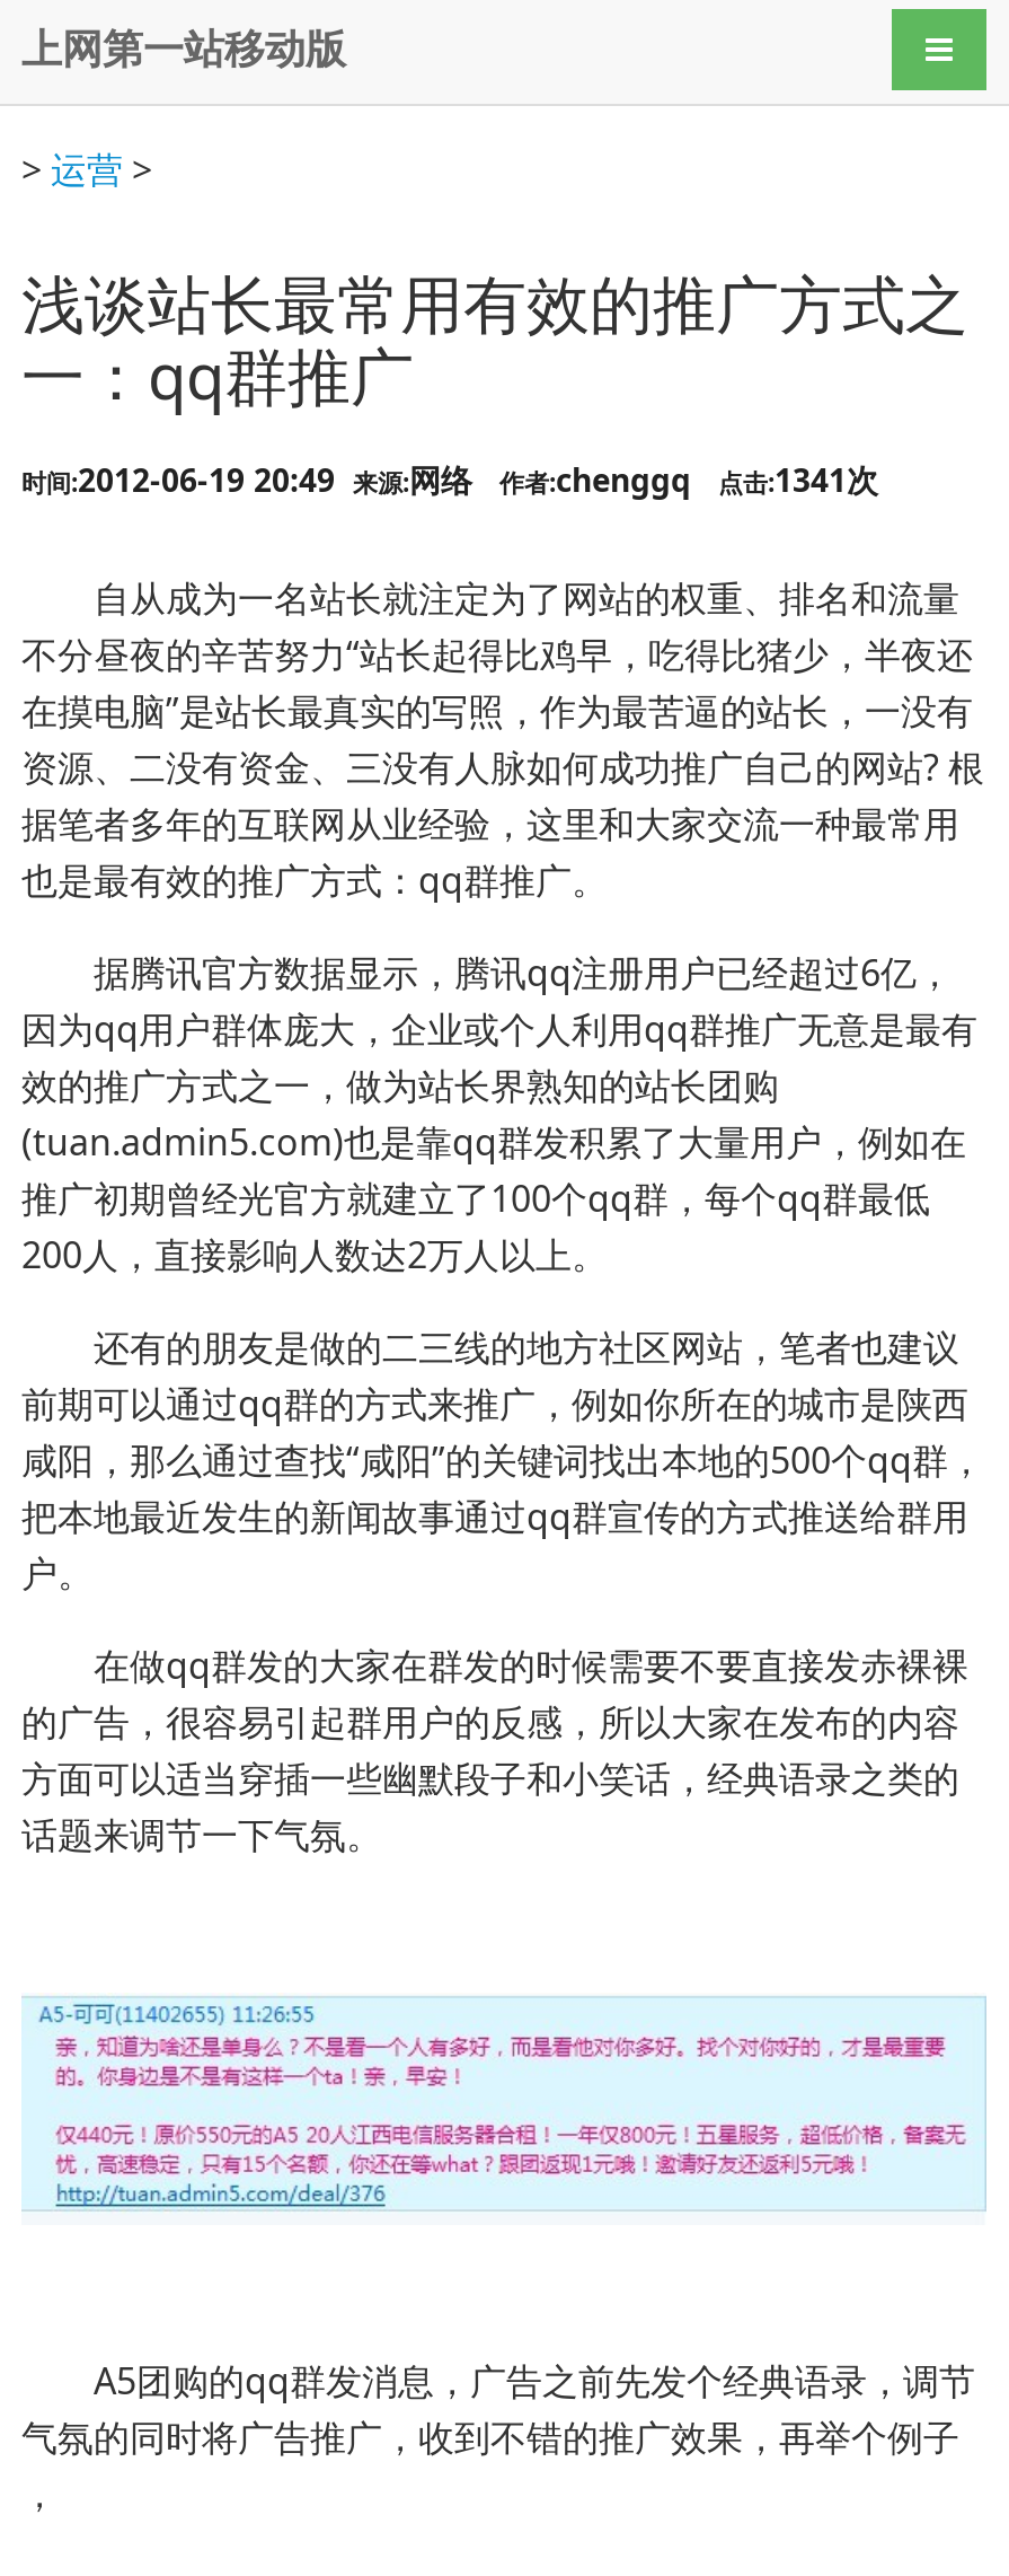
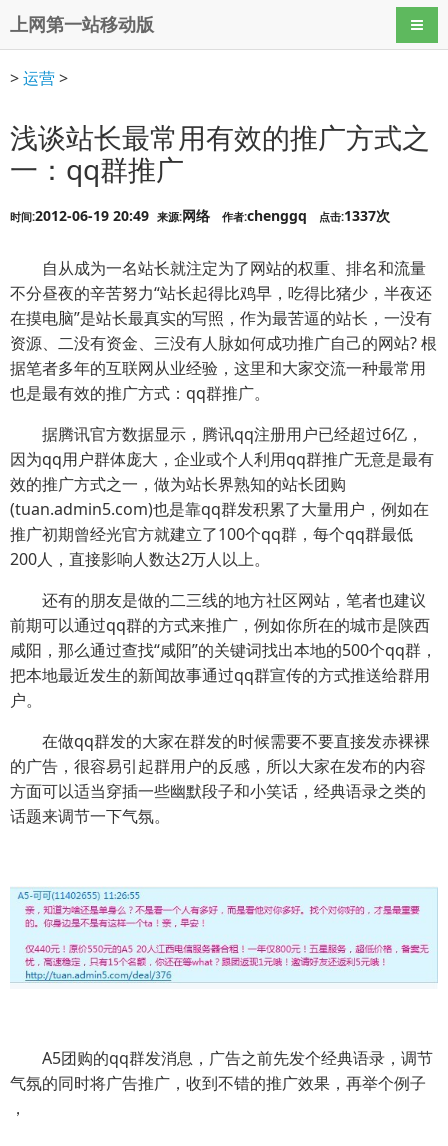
- 时间:2012-06-19 20:49来源:网络作者:chenggq点击:1341次
+ 时间:2012-06-19 20:49来源:网络作者:chenggq点击:1337次
